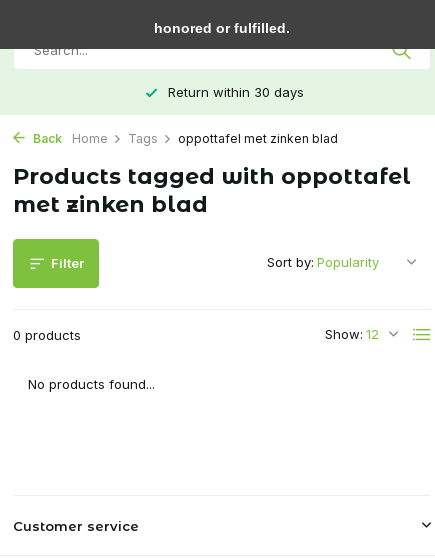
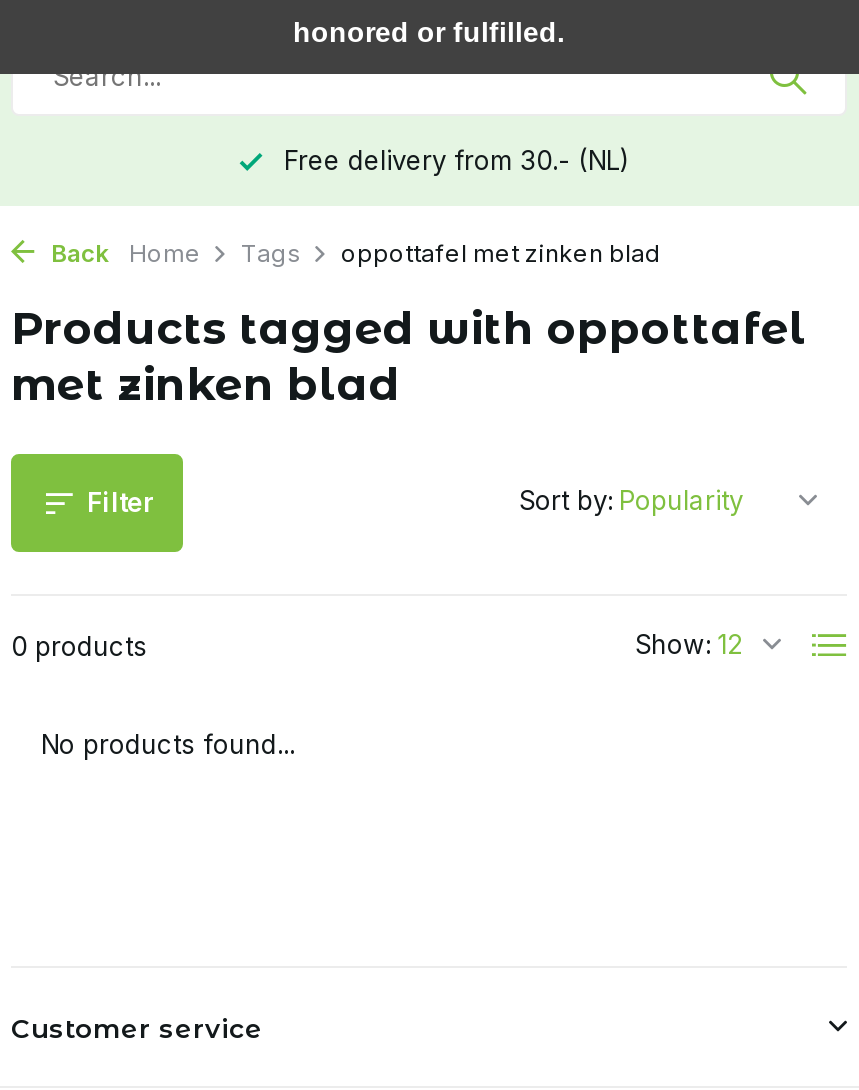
- Return within 30 days
+ Free delivery from 30.- (NL)
